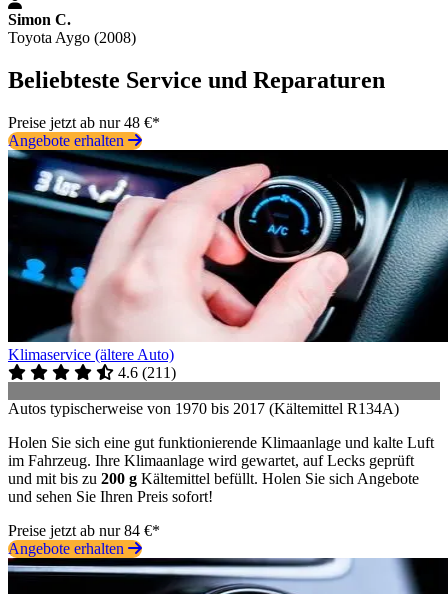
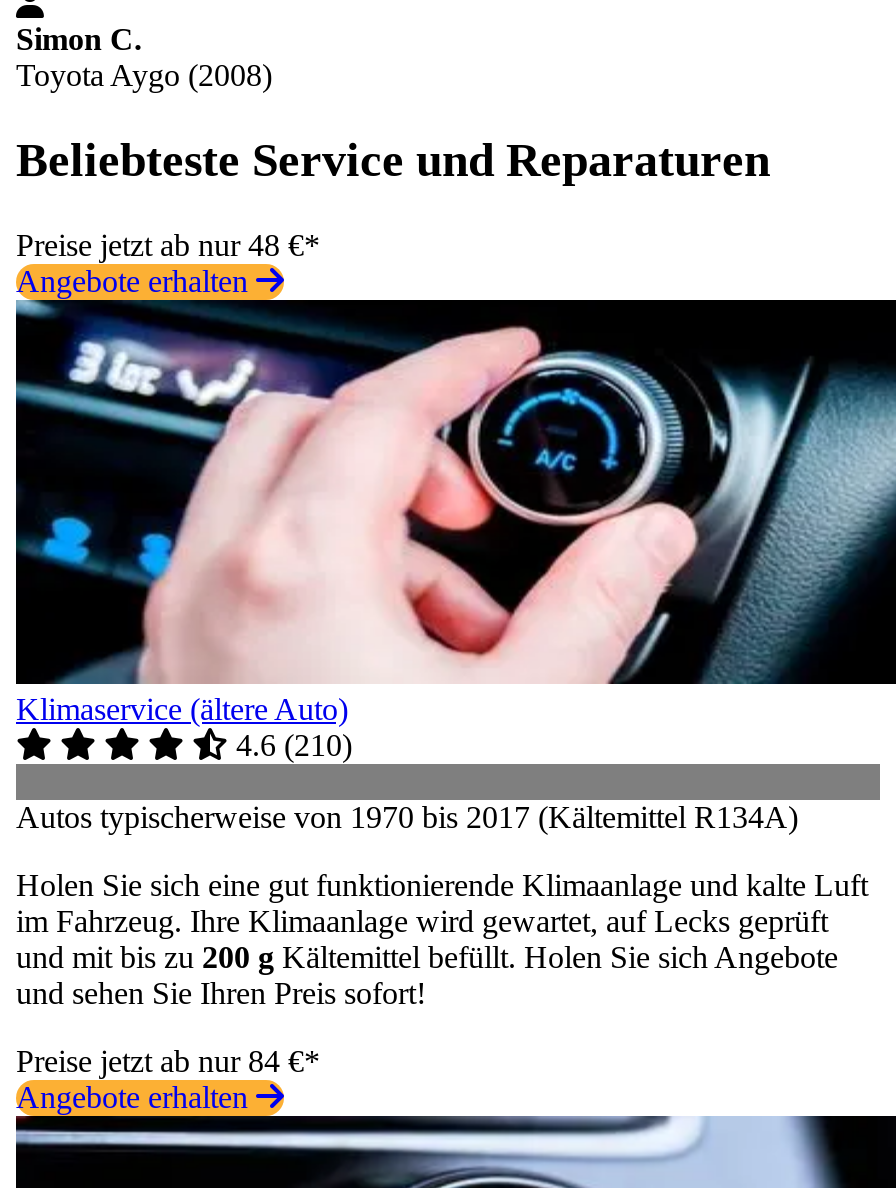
- 4.6 (211)
+ 4.6 (210)
